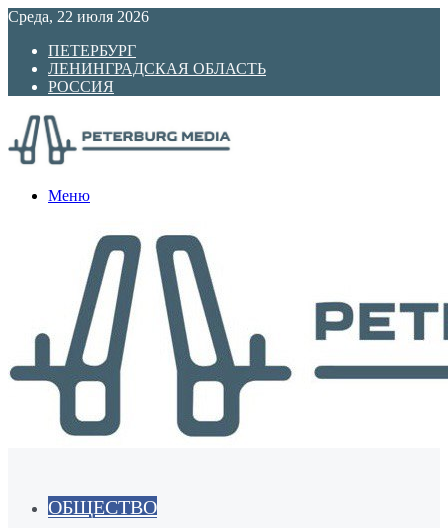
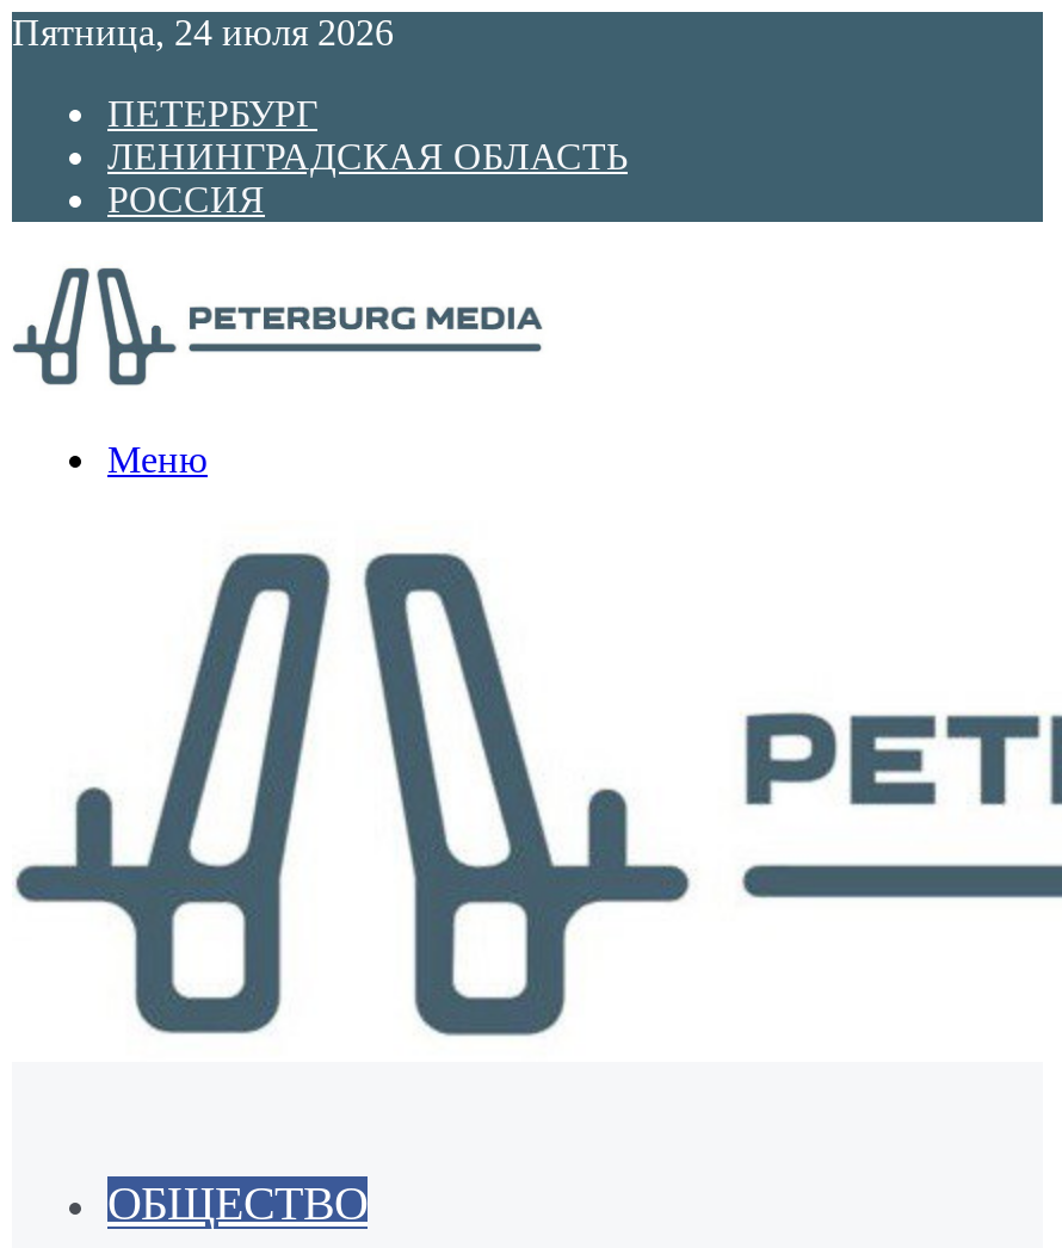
- Среда, 22 июля 2026
+ Пятница, 24 июля 2026
